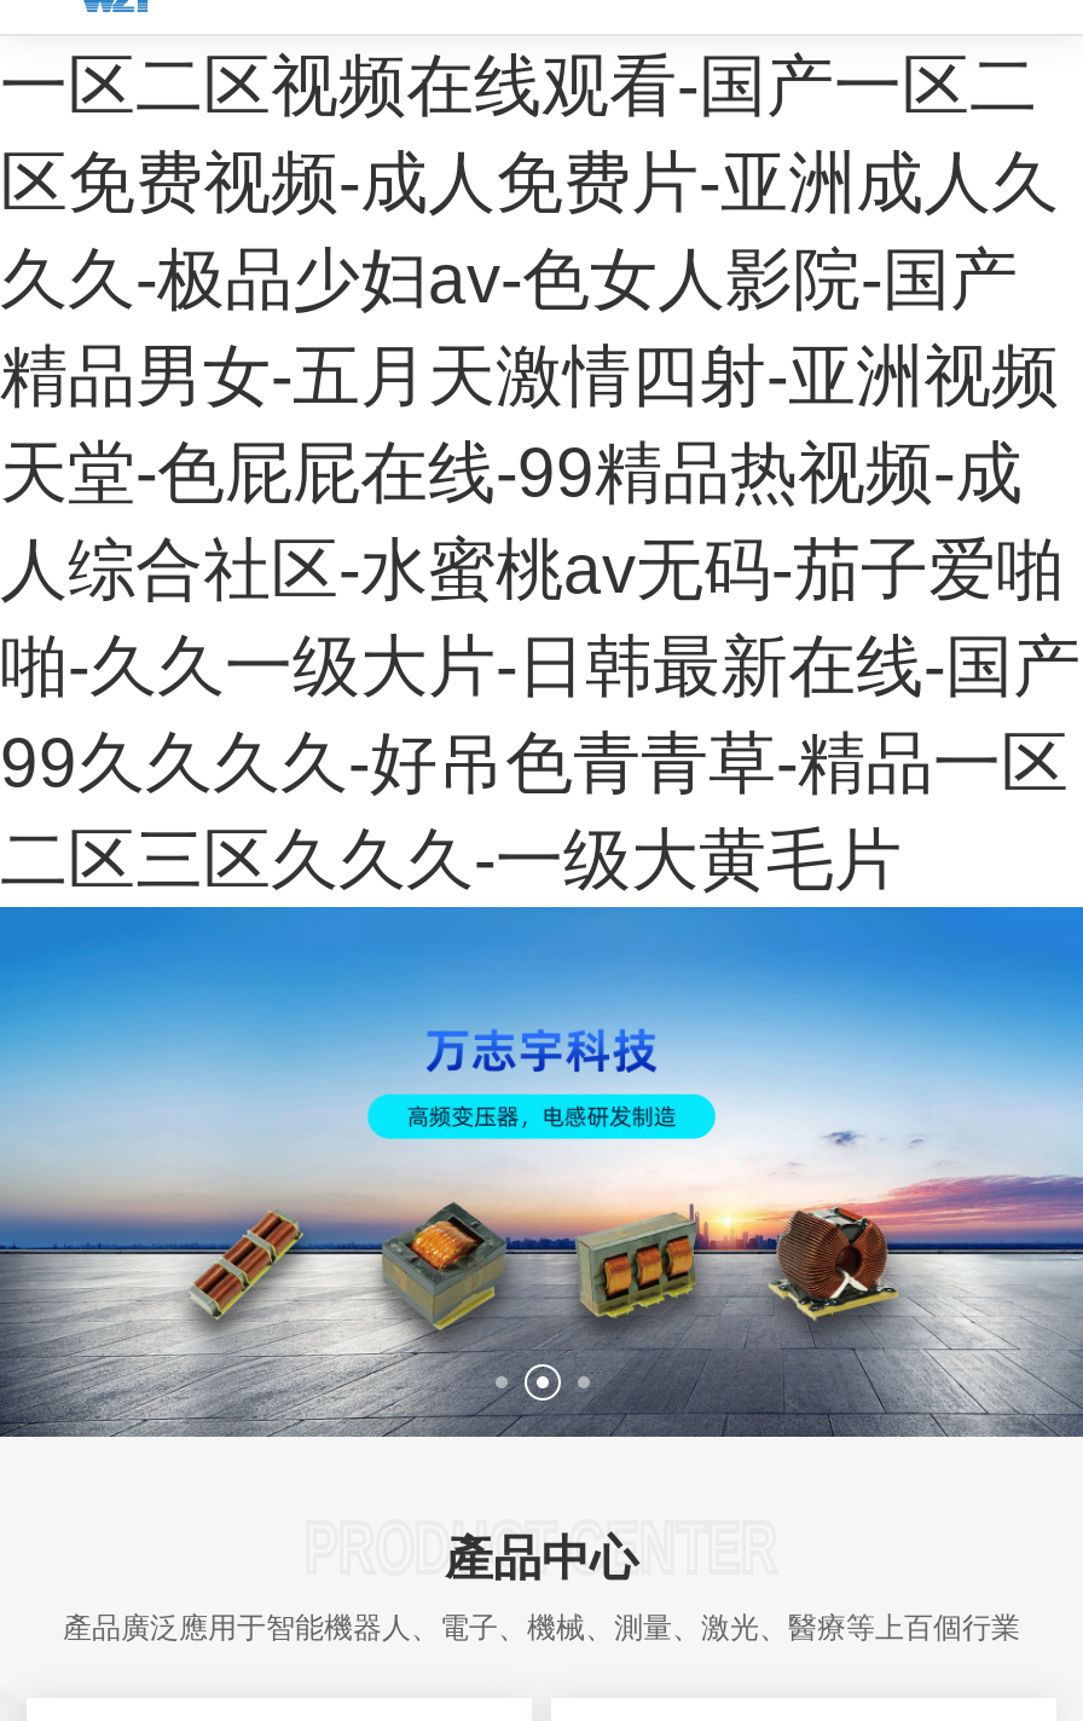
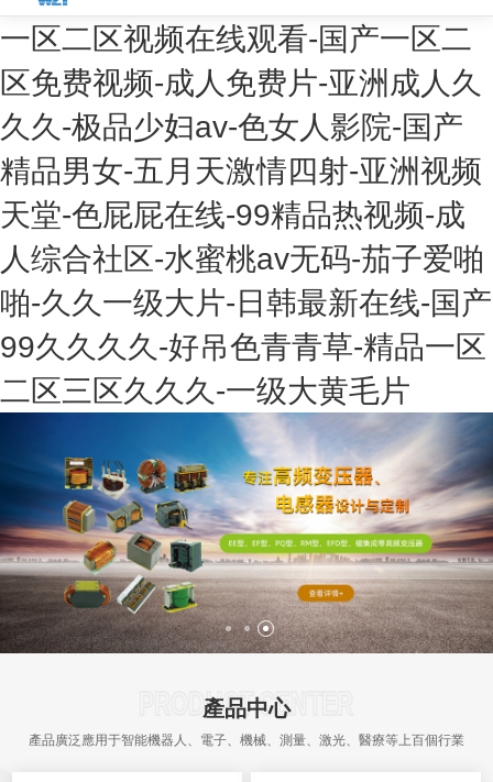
- [image]
+ [image]
